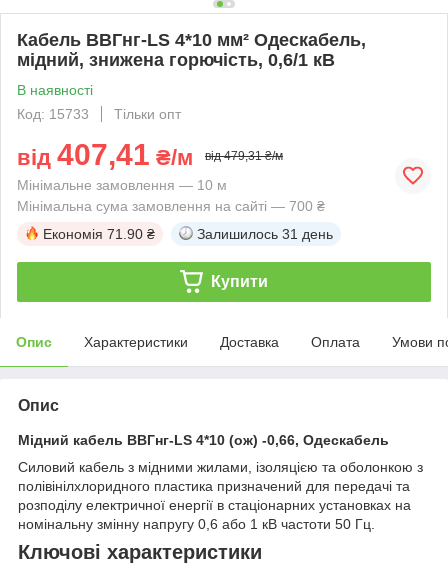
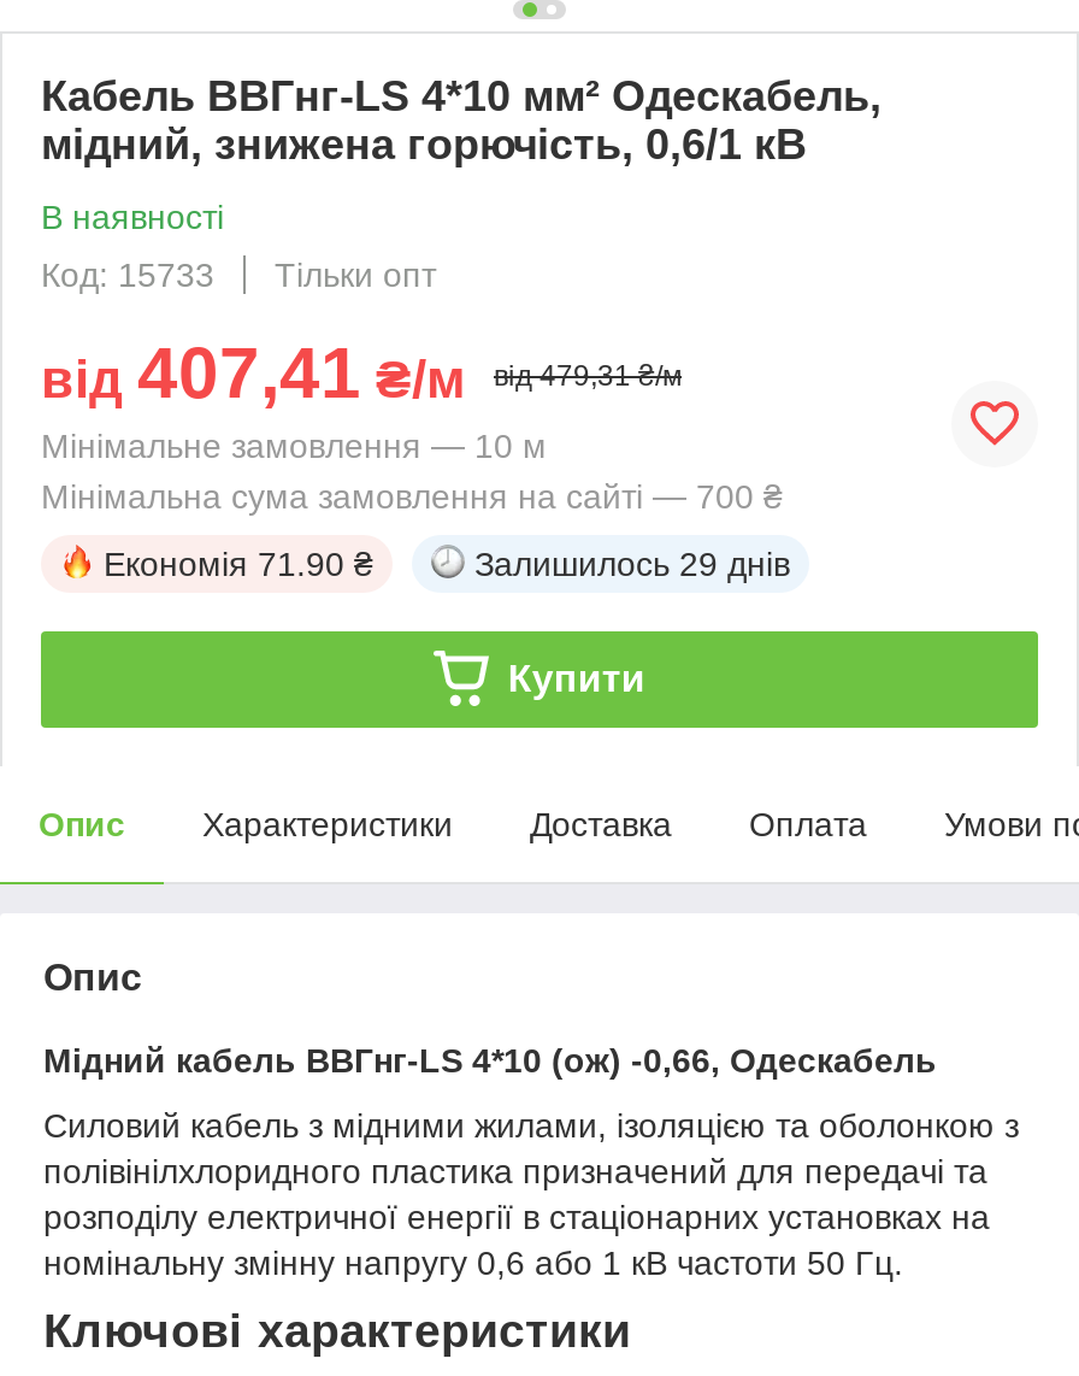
- Залишилось 31 день
+ Залишилось 29 днів
